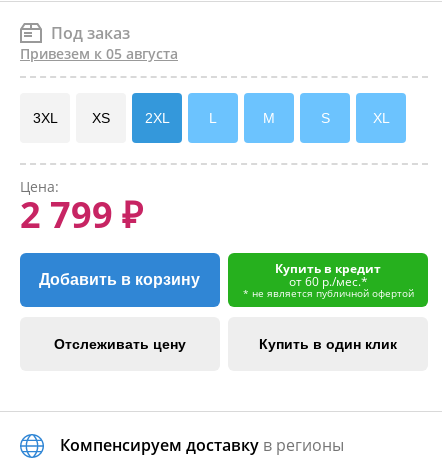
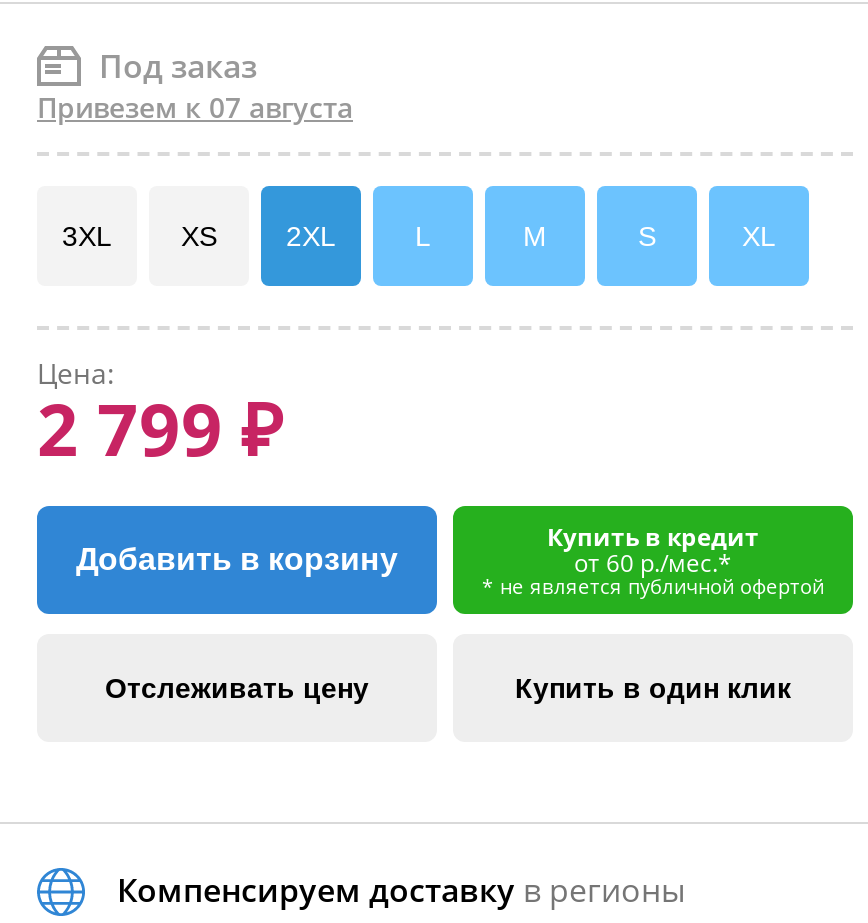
- Привезем к 05 августа
+ Привезем к 07 августа
